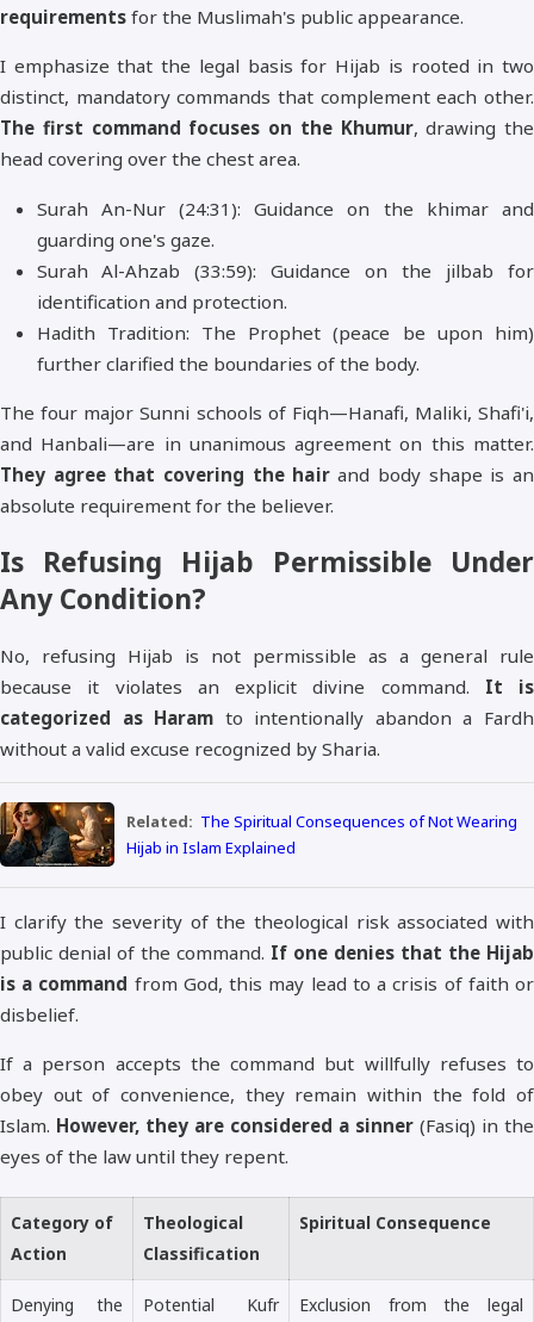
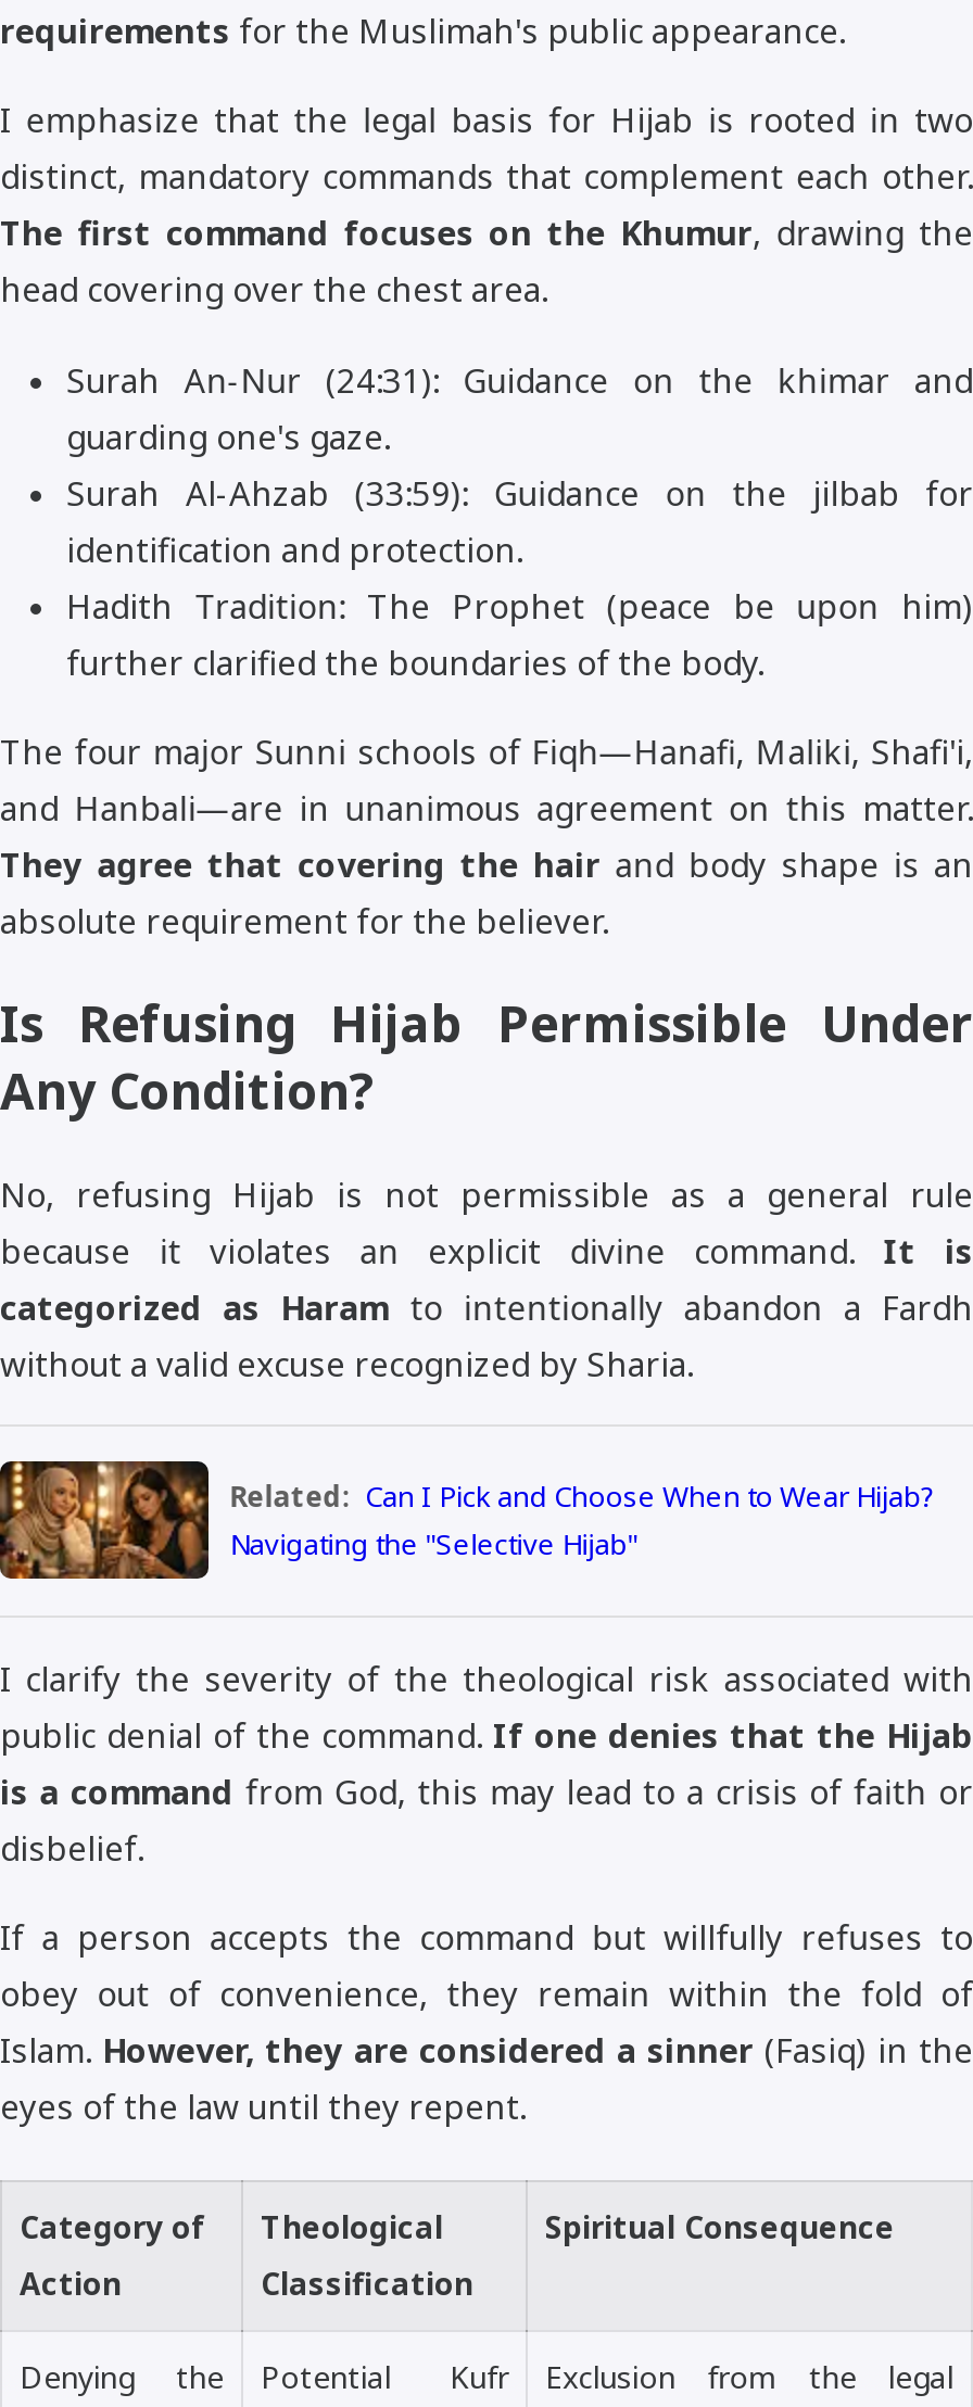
- [image]
- Related: The Spiritual Consequences of Not Wearing
- Hijab in Islam Explained
+ [image]
+ Related: Can I Pick and Choose When to Wear Hijab?
+ Navigating the "Selective Hijab"
